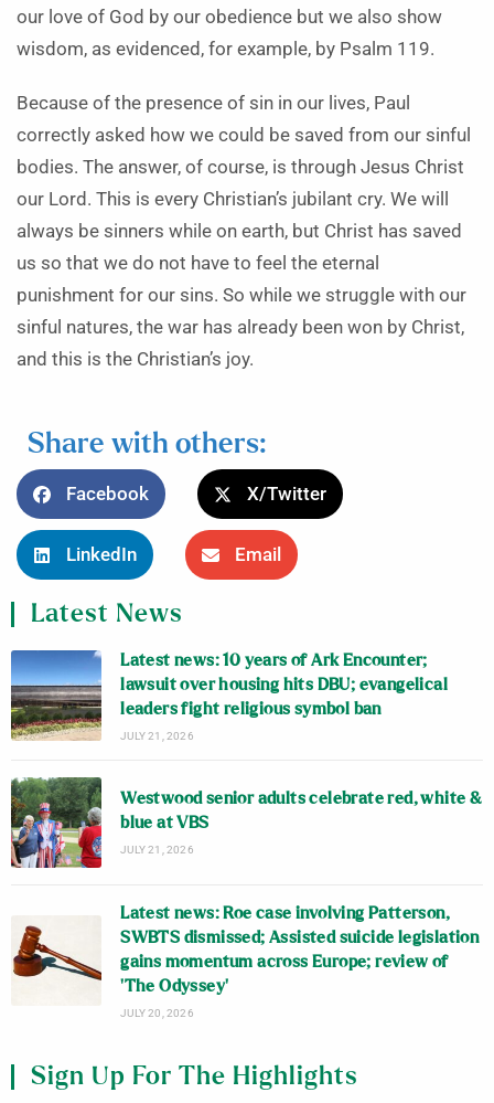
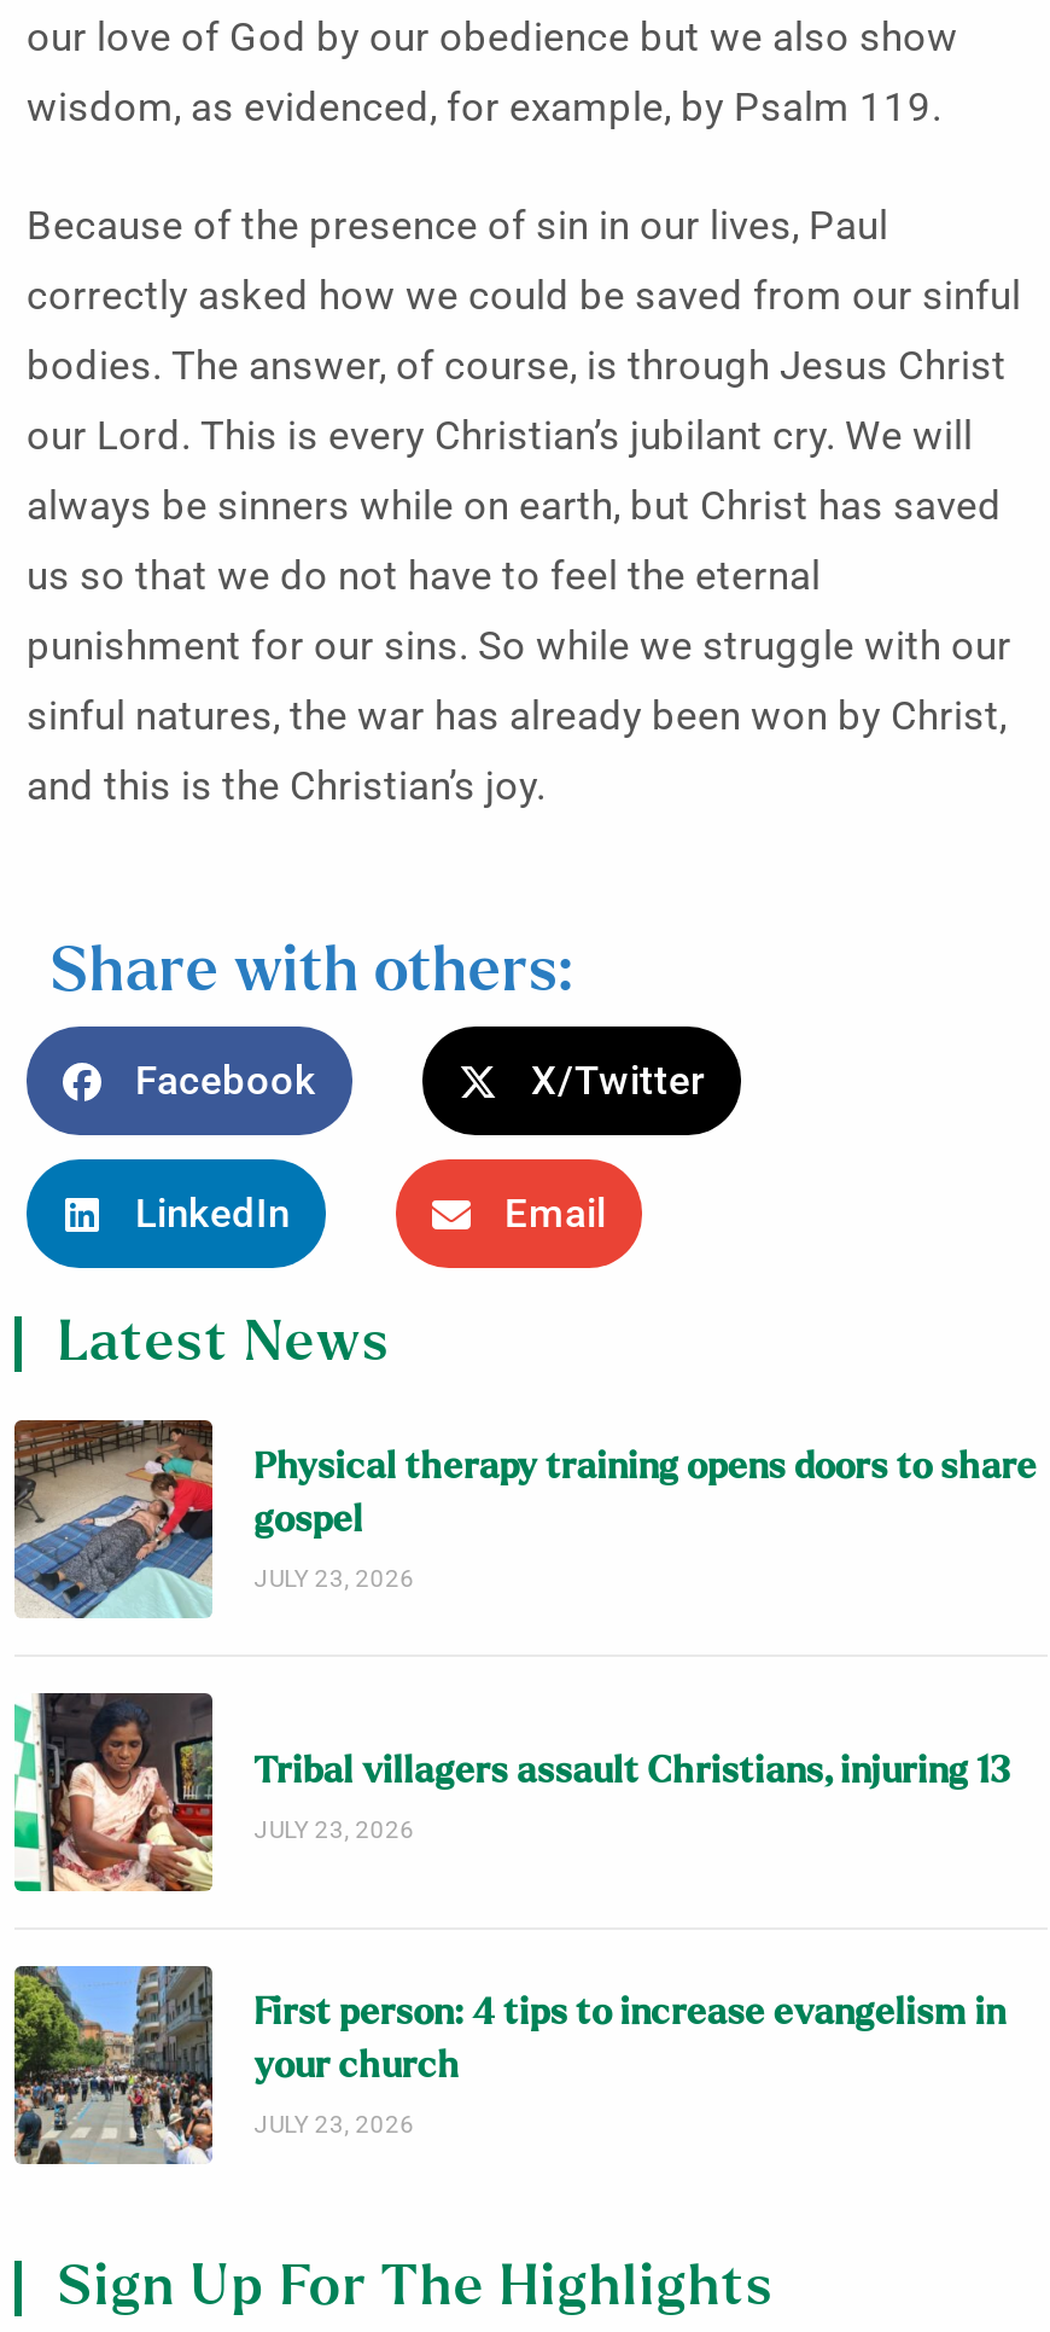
- [image]
- Latest news: 10 years of Ark Encounter;
- lawsuit over housing hits DBU; evangelical
- leaders fight religious symbol ban
- JULY 21, 2026
+ [image]
+ Physical therapy training opens doors to share
+ gospel
+ JULY 23, 2026

- [image]
- Westwood senior adults celebrate red, white &
- blue at VBS
- JULY 21, 2026
+ [image]
+ Tribal villagers assault Christians, injuring 13
+ JULY 23, 2026

- [image]
- Latest news: Roe case involving Patterson,
- SWBTS dismissed; Assisted suicide legislation
- gains momentum across Europe; review of
- ‘The Odyssey’
- JULY 20, 2026
+ [image]
+ First person: 4 tips to increase evangelism in
+ your church
+ JULY 23, 2026
